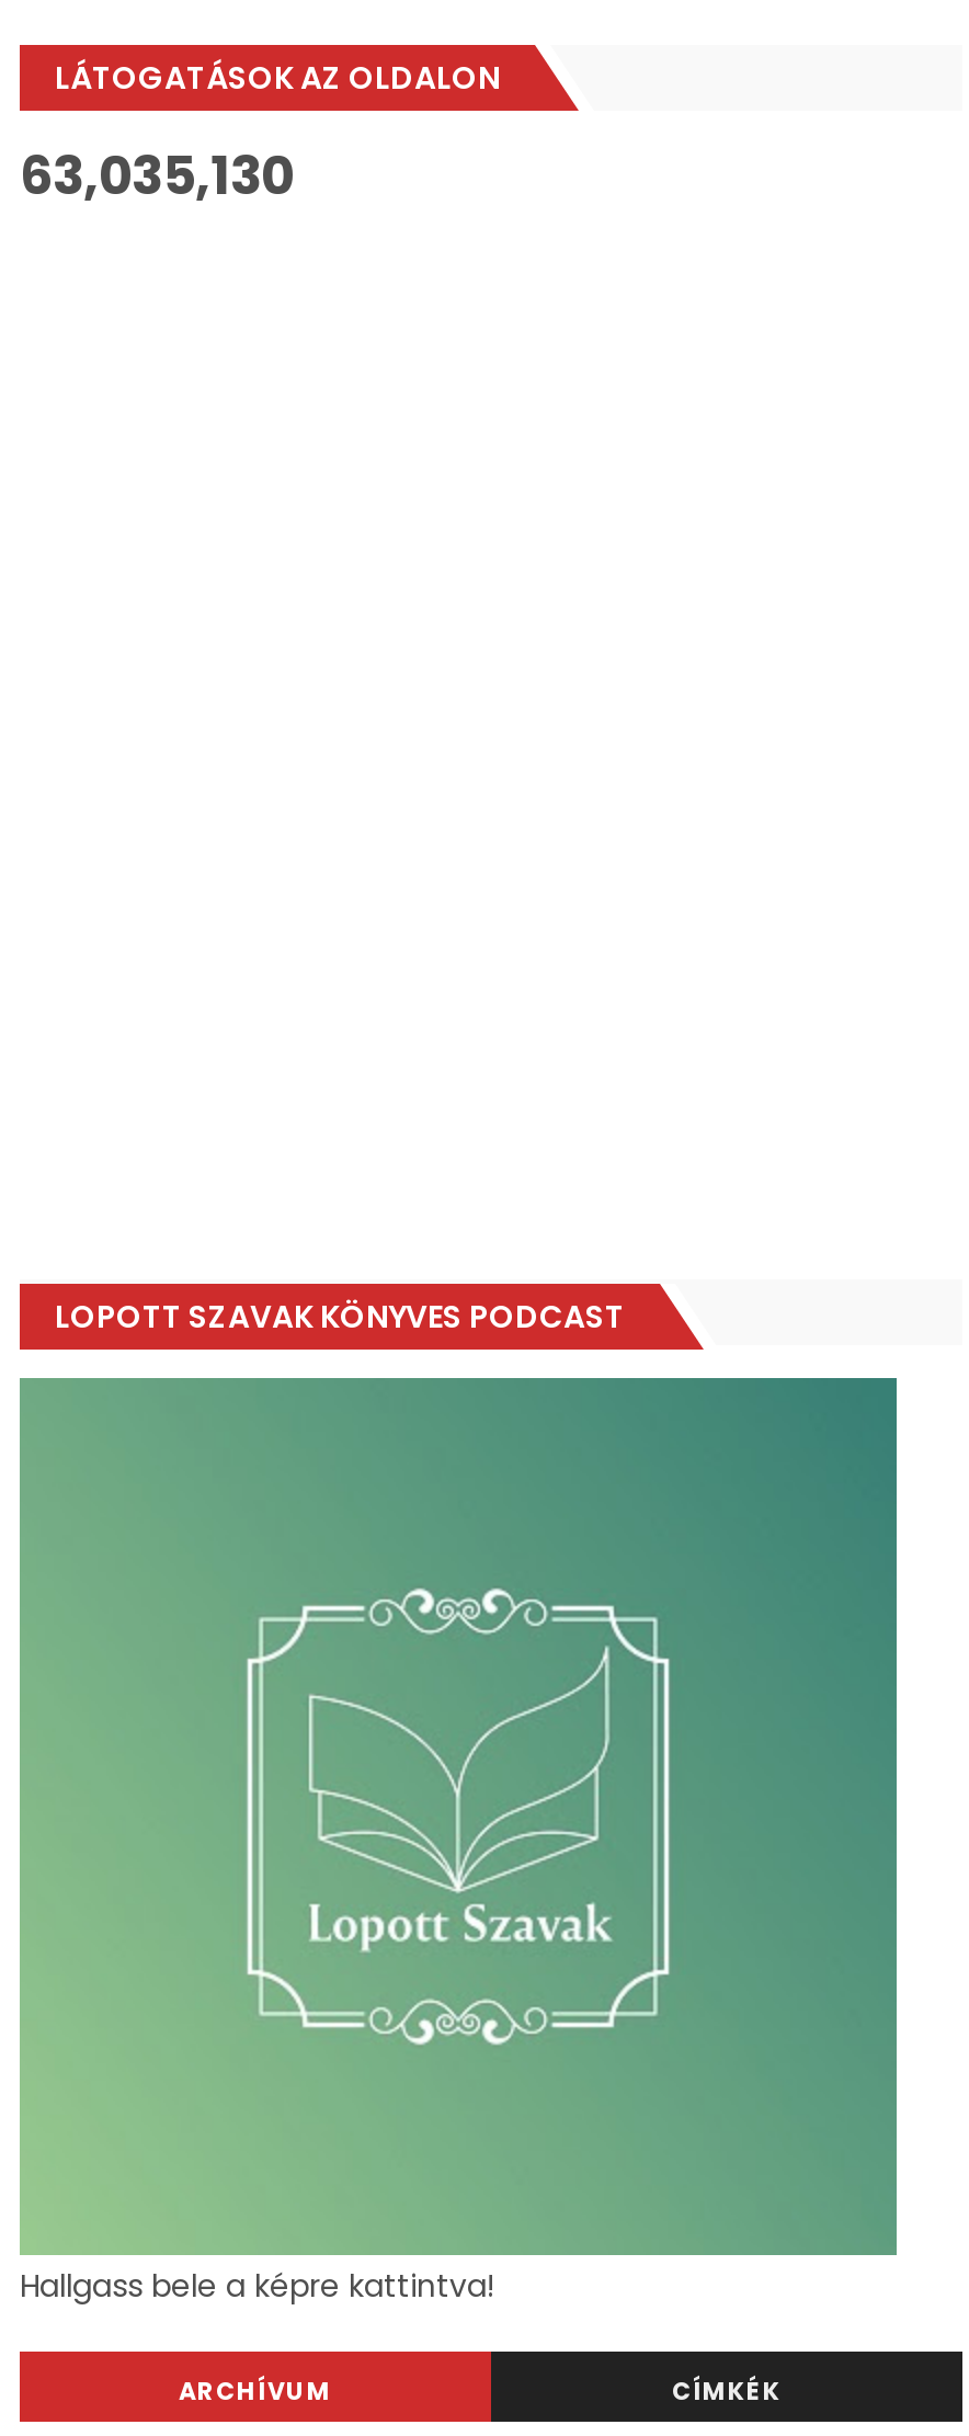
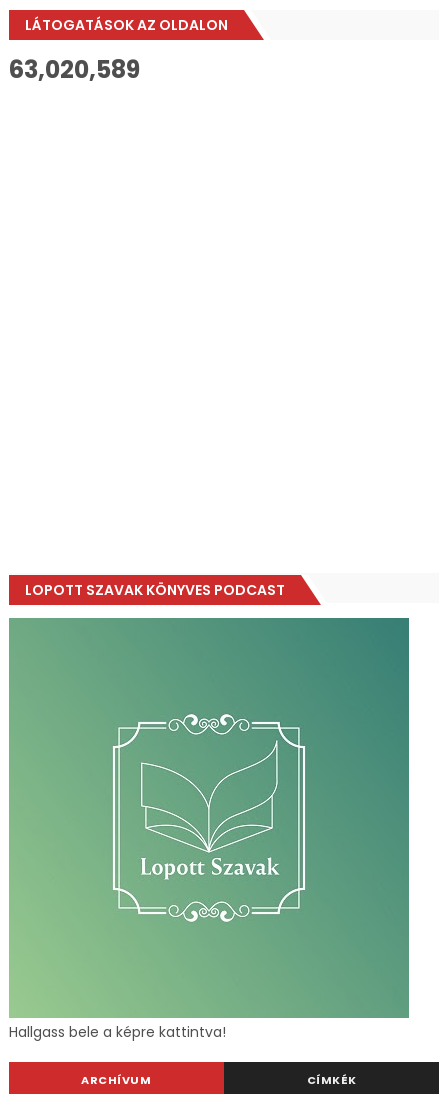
- 63,035,130
+ 63,020,589
